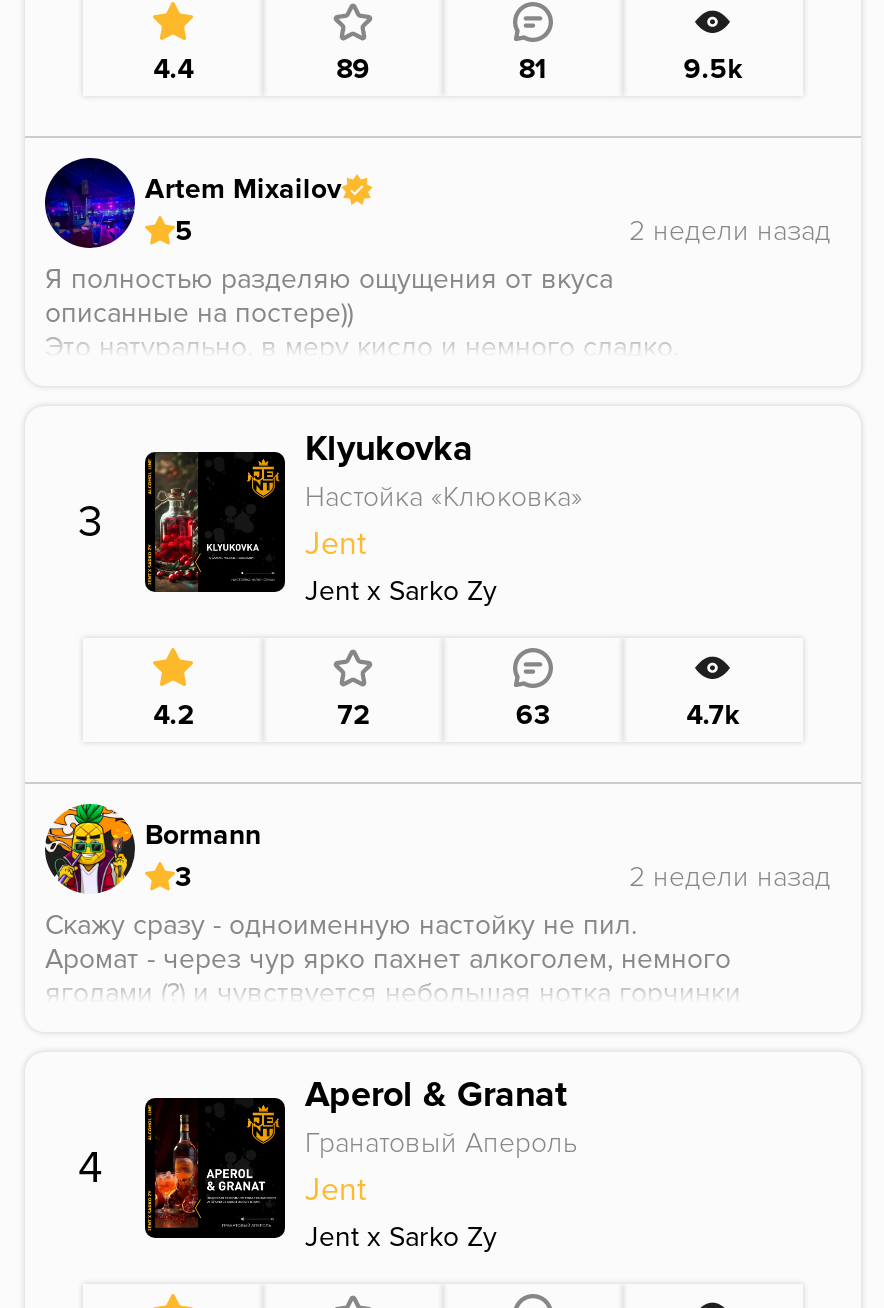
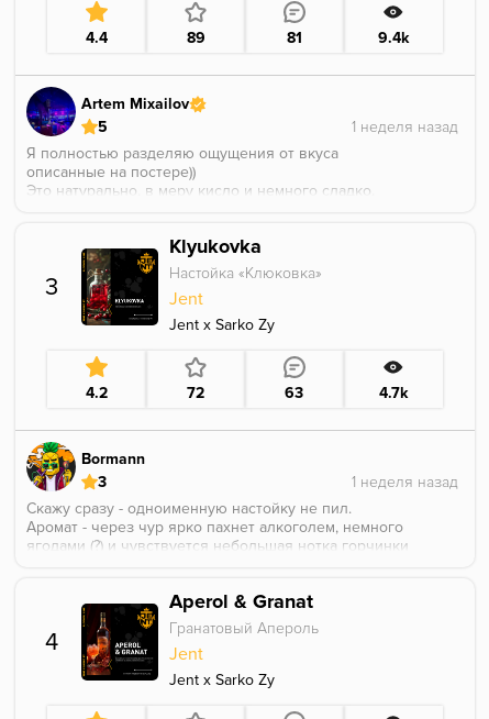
- 9.5k
+ 9.4k
